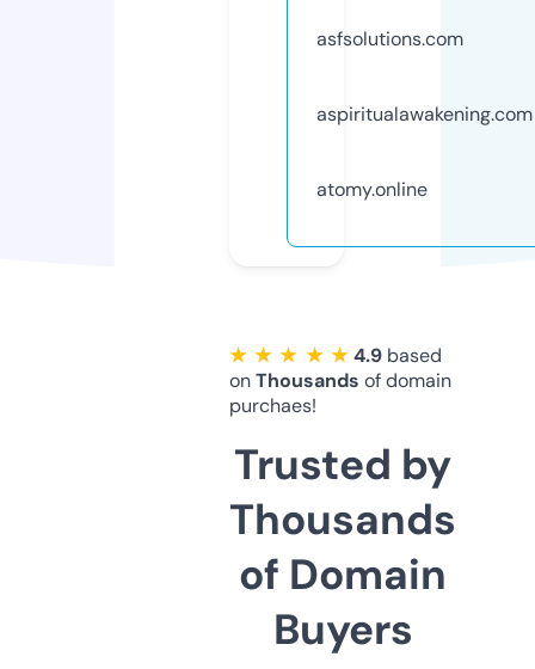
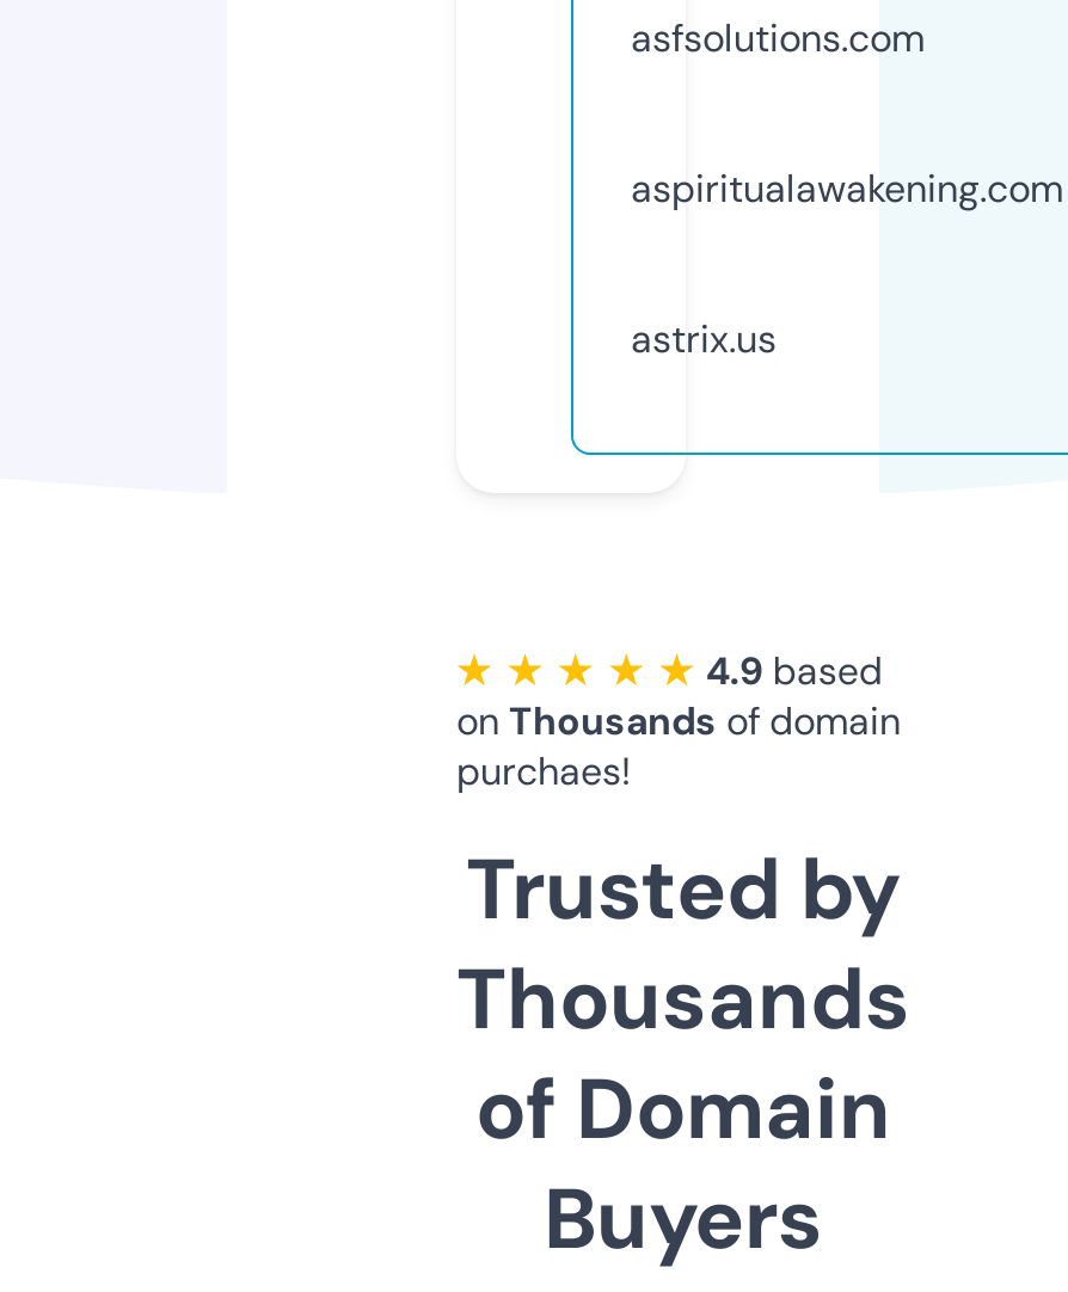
- atomy.online
+ astrix.us
